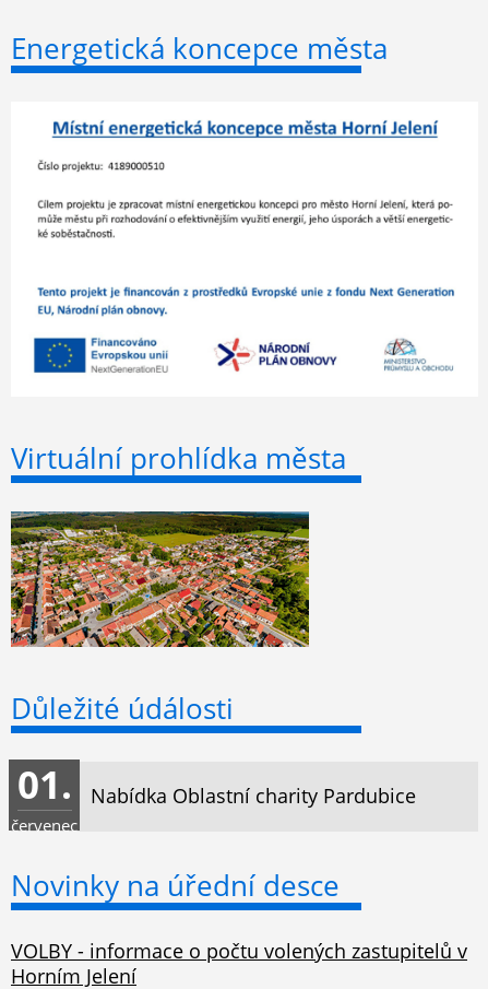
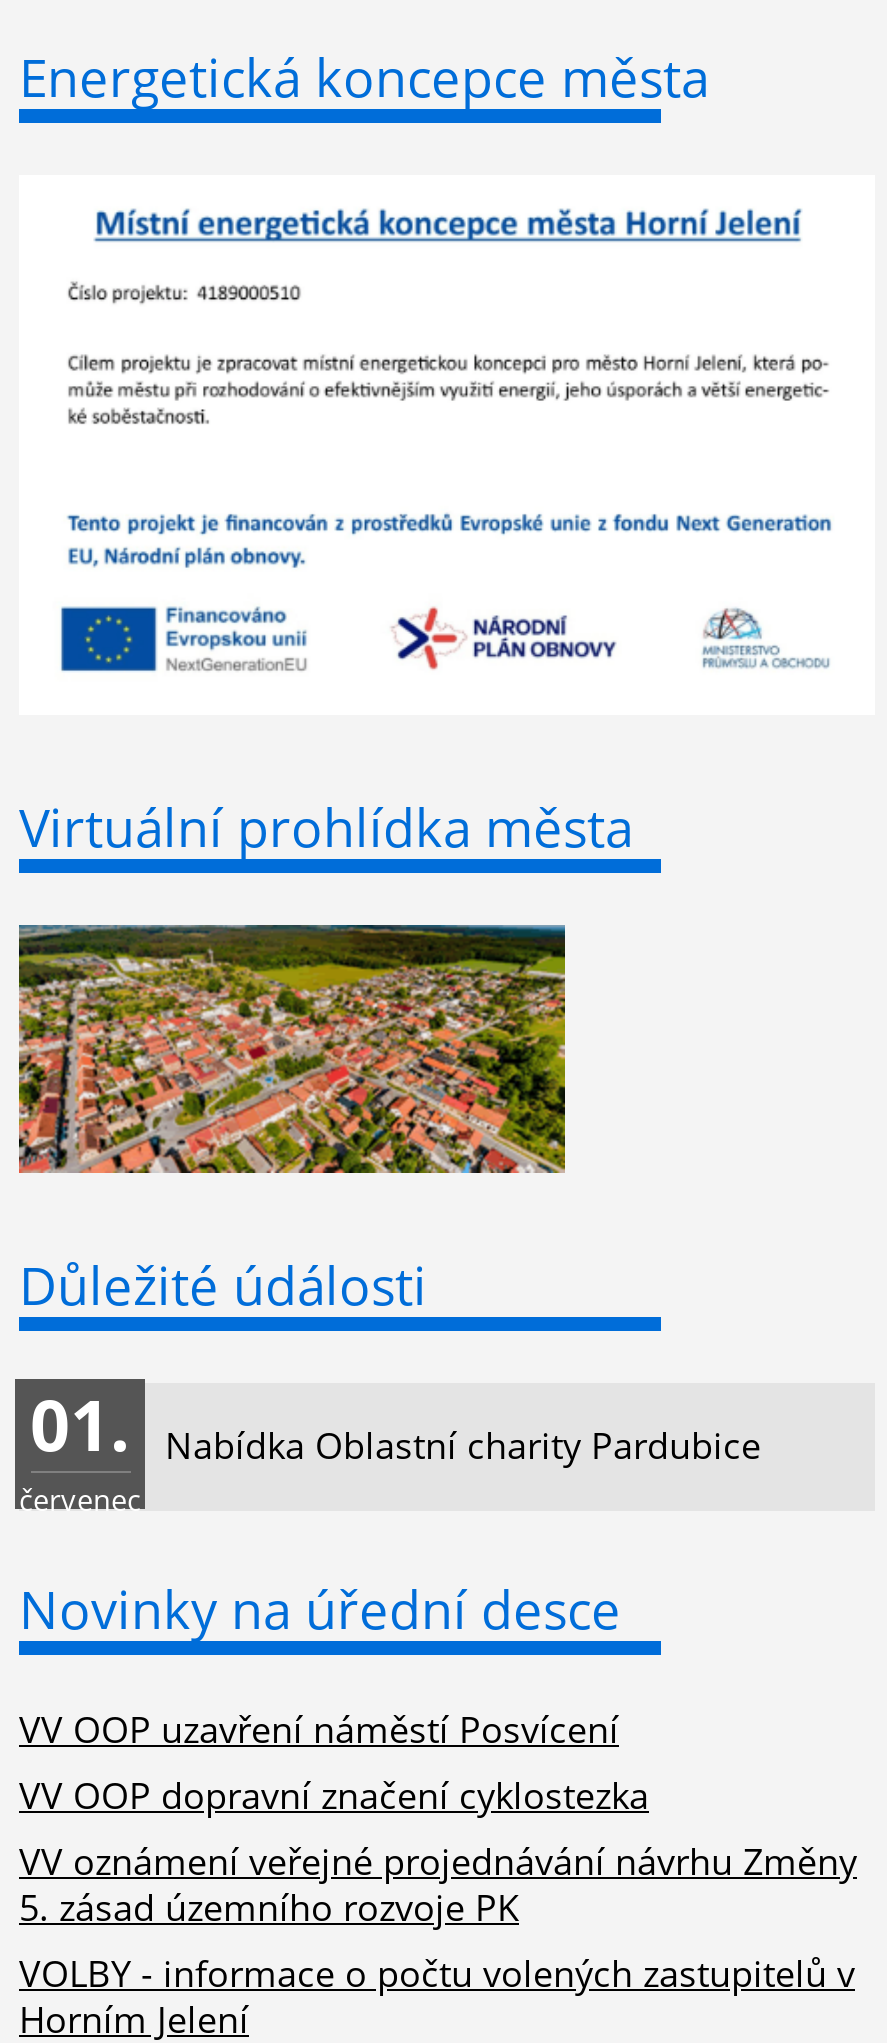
+ VV OOP uzavření náměstí Posvícení
+ VV OOP dopravní značení cyklostezka
+ VV oznámení veřejné projednávání návrhu Změny
+ 5. zásad územního rozvoje PK
